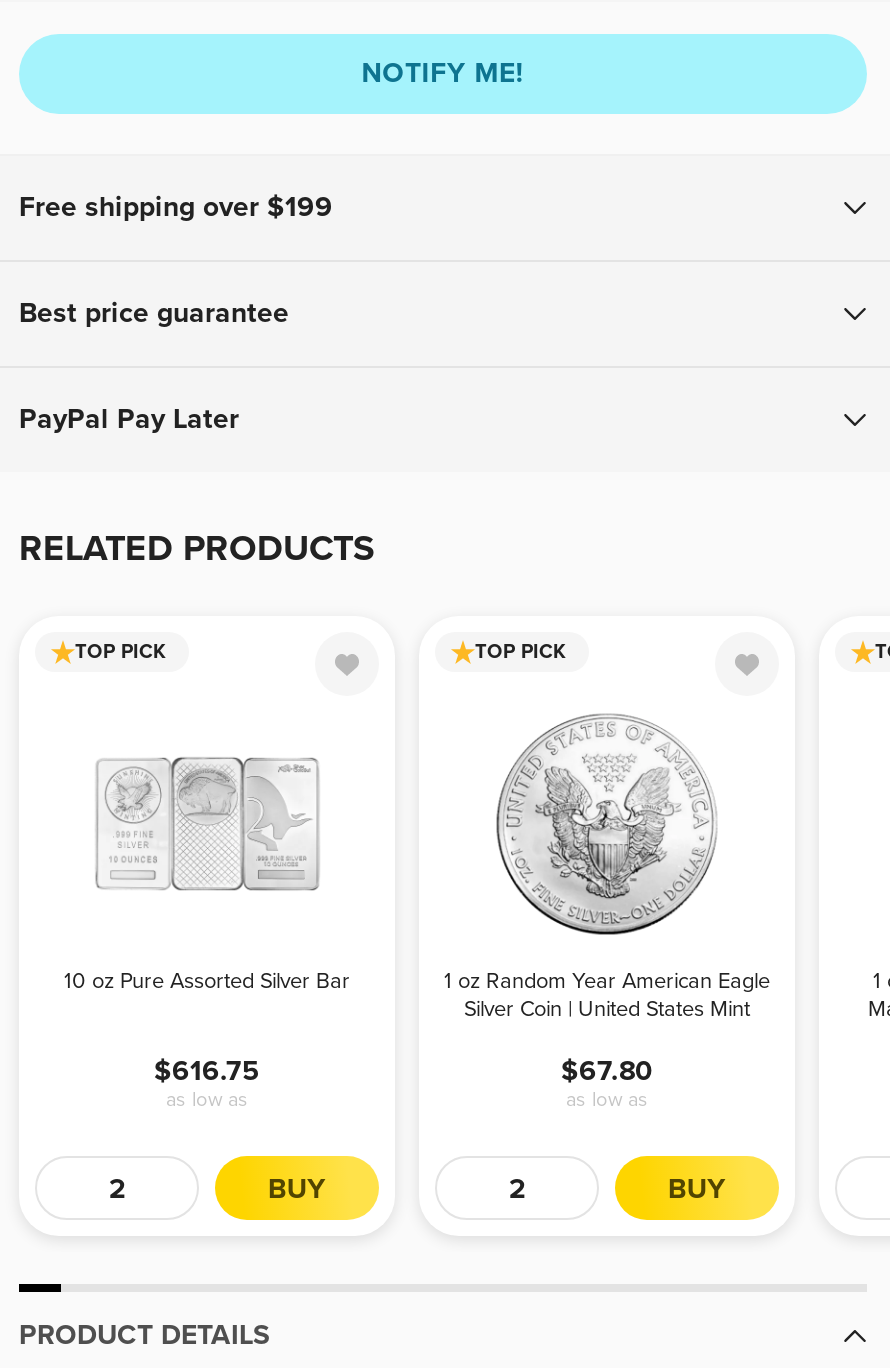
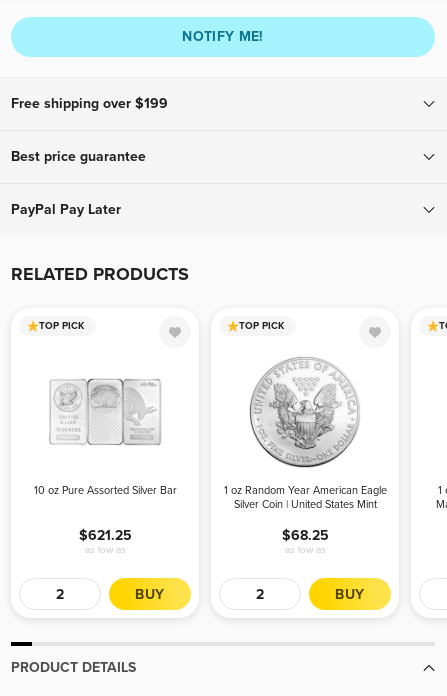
- $616.75
+ $621.25

- $67.80
+ $68.25
